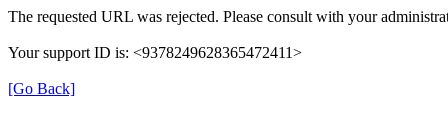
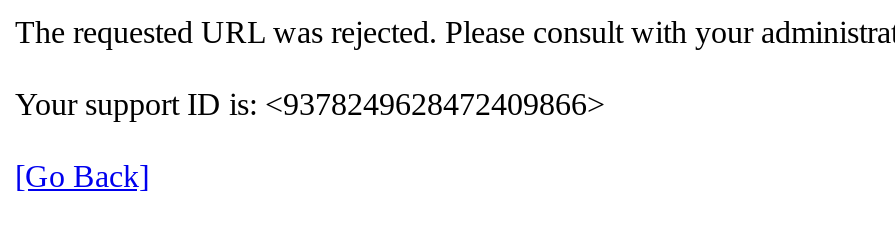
- Your support ID is: <9378249628365472411>
+ Your support ID is: <9378249628472409866>
